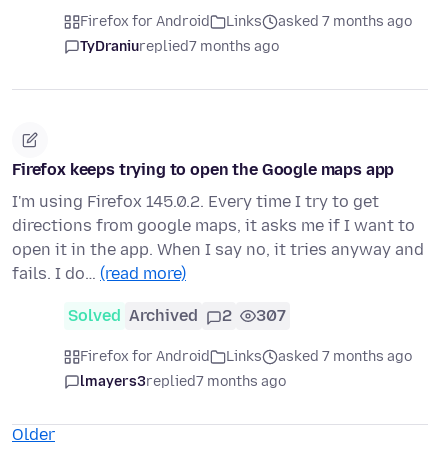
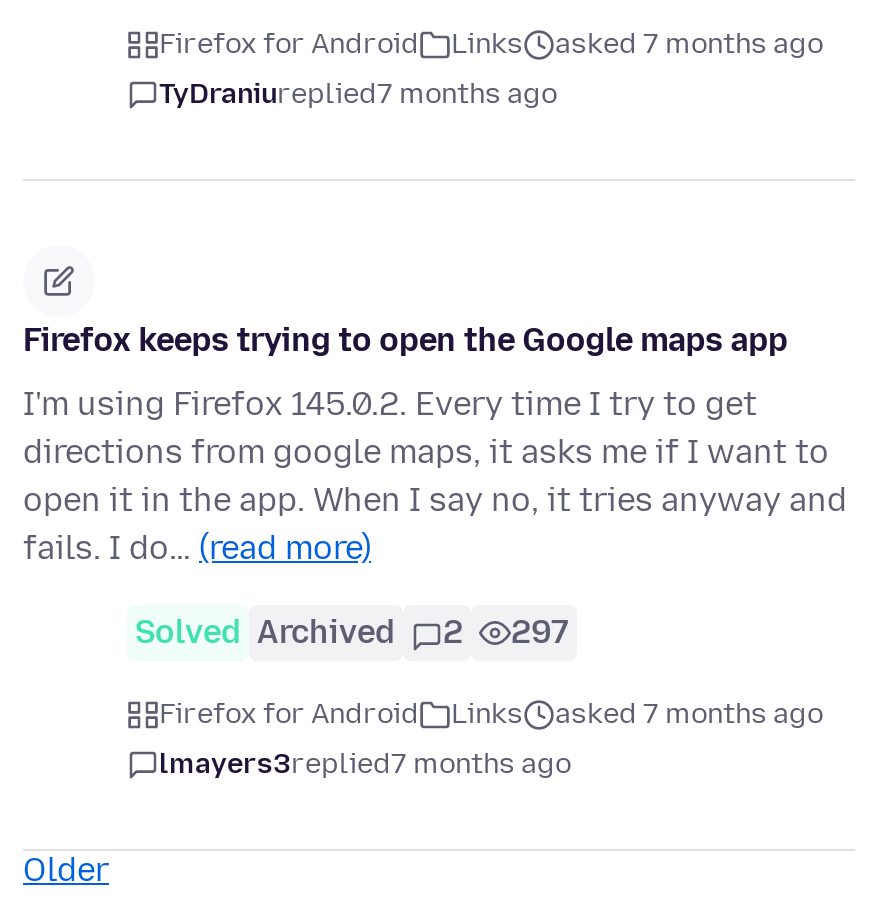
- Solved Archived 2 307
+ Solved Archived 2 297
